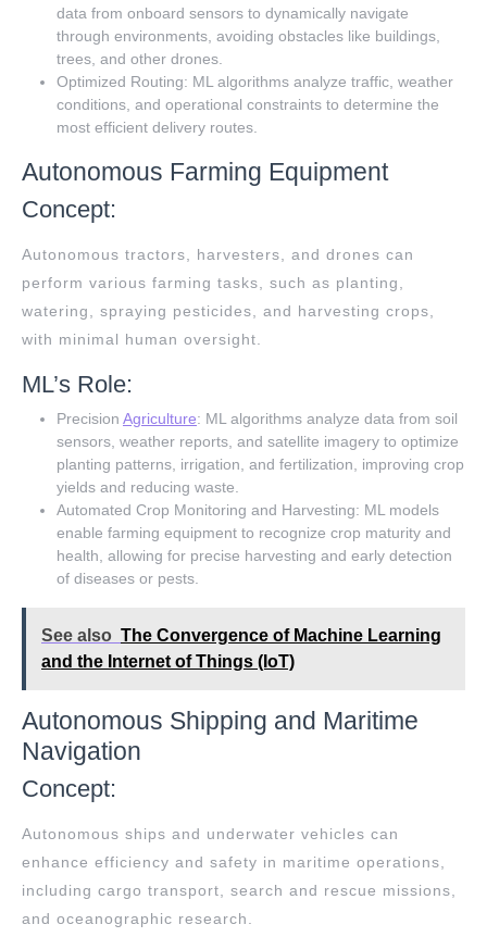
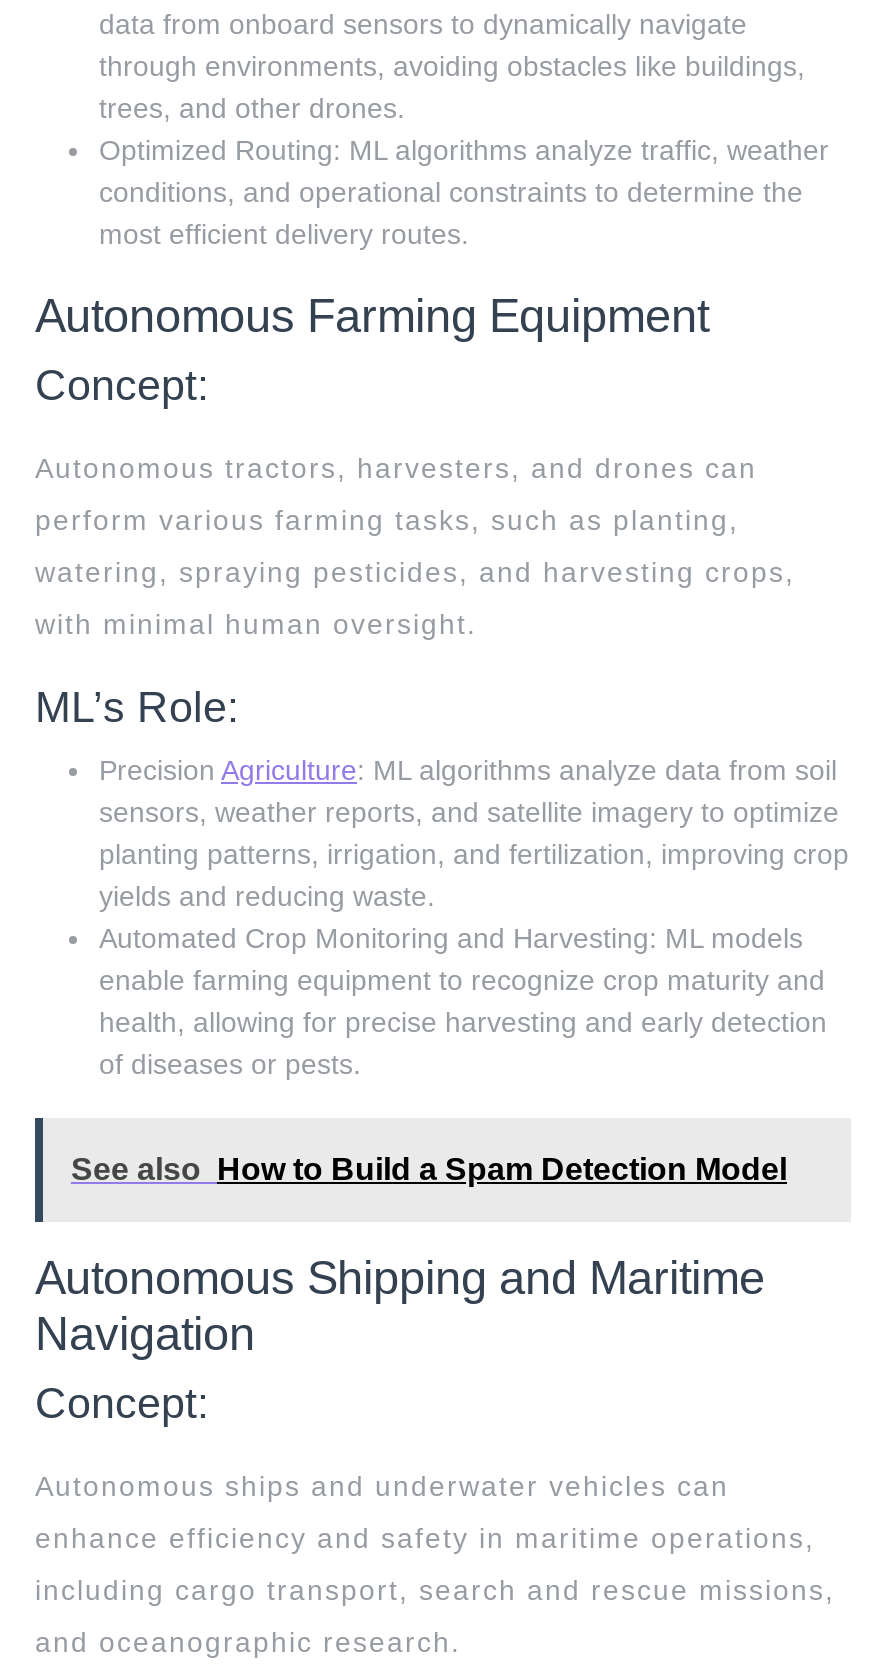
- See also The Convergence of Machine Learning
- and the Internet of Things (IoT)
+ See also How to Build a Spam Detection Model
